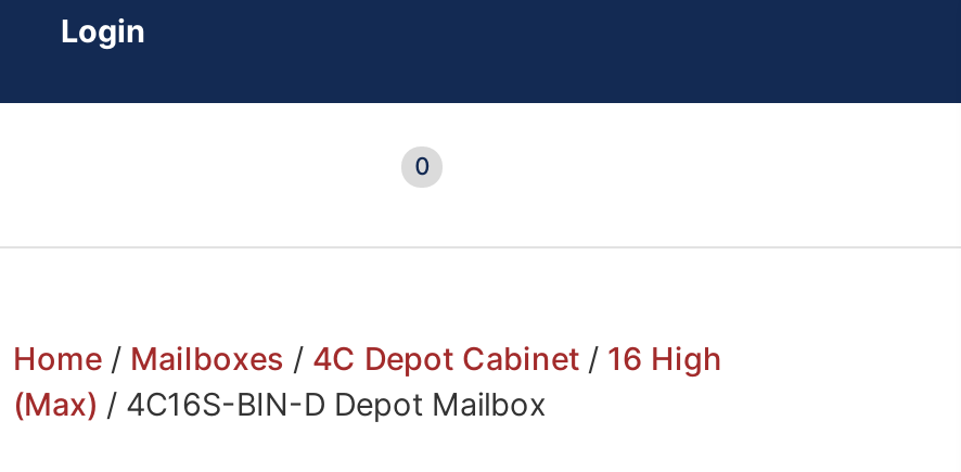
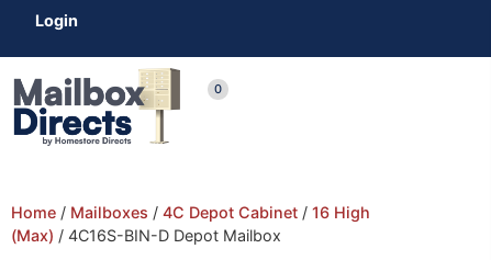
+ [image]
